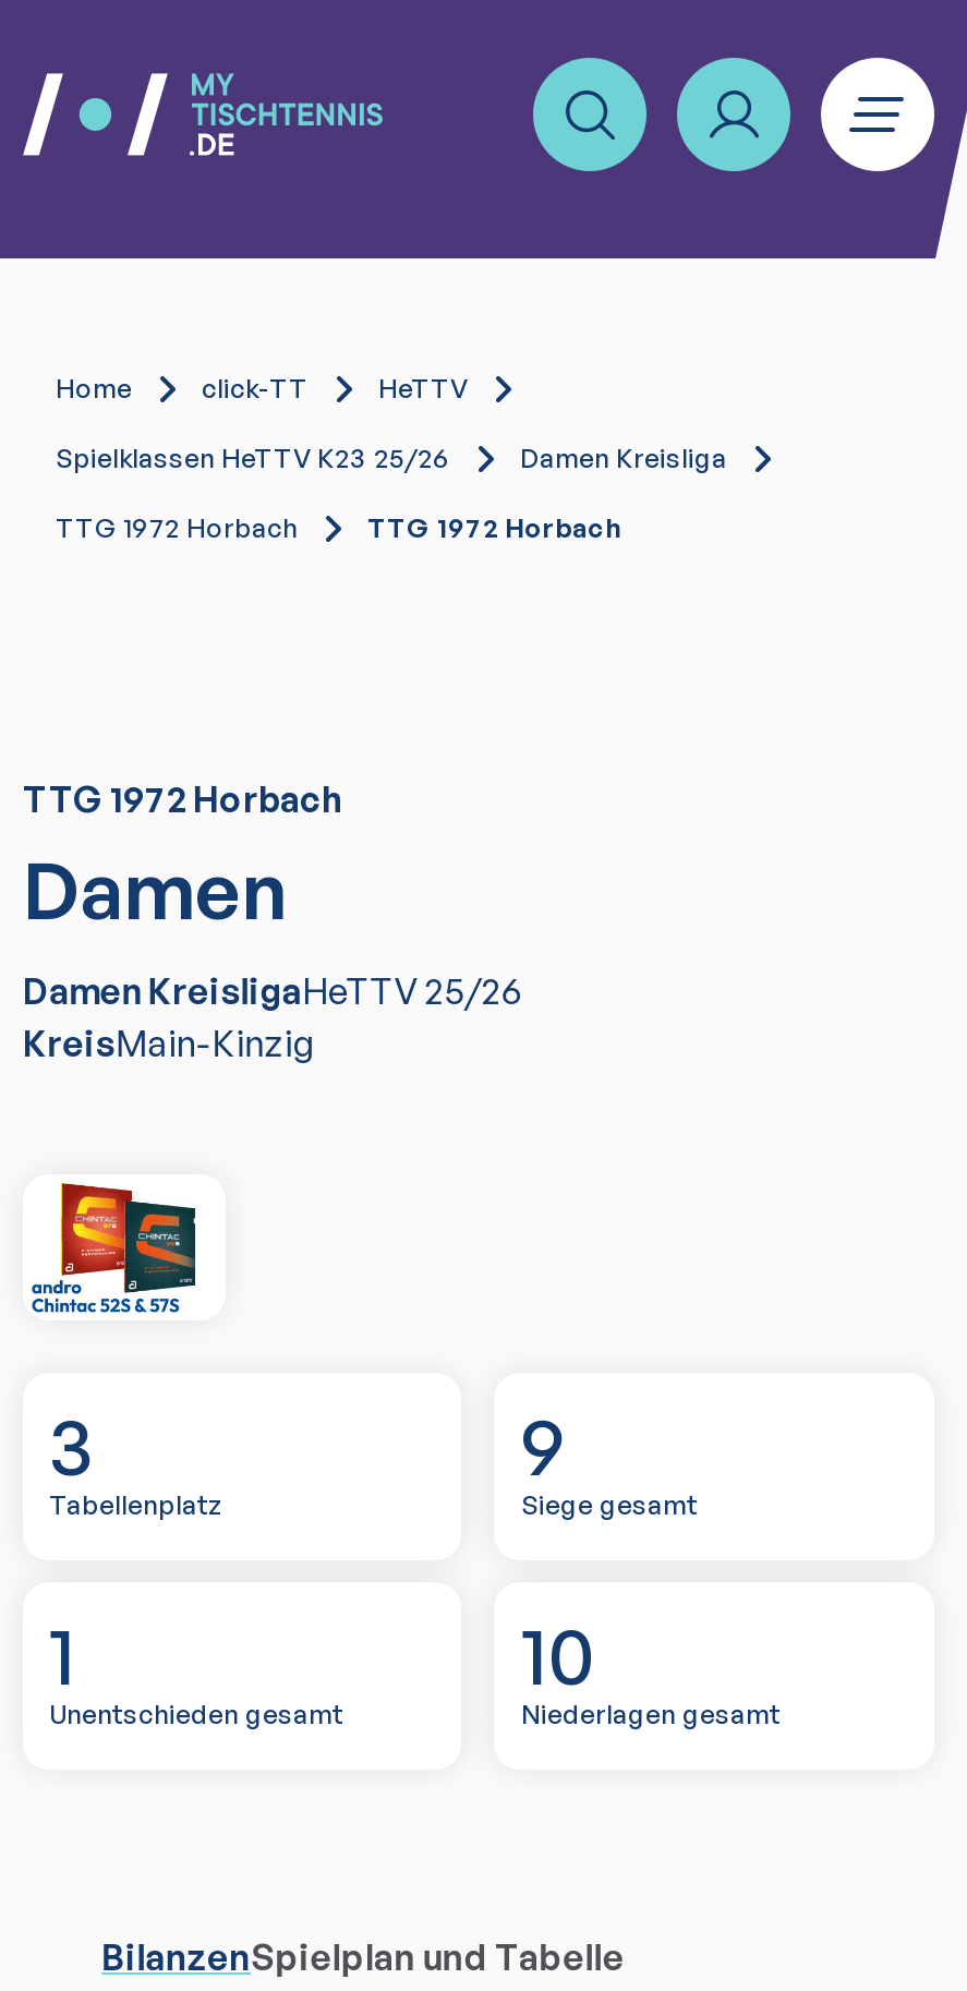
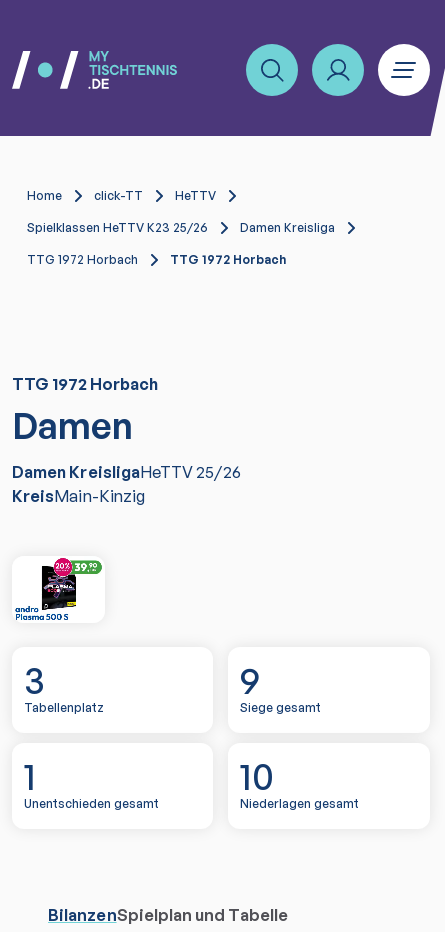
- [image]
+ [image]
